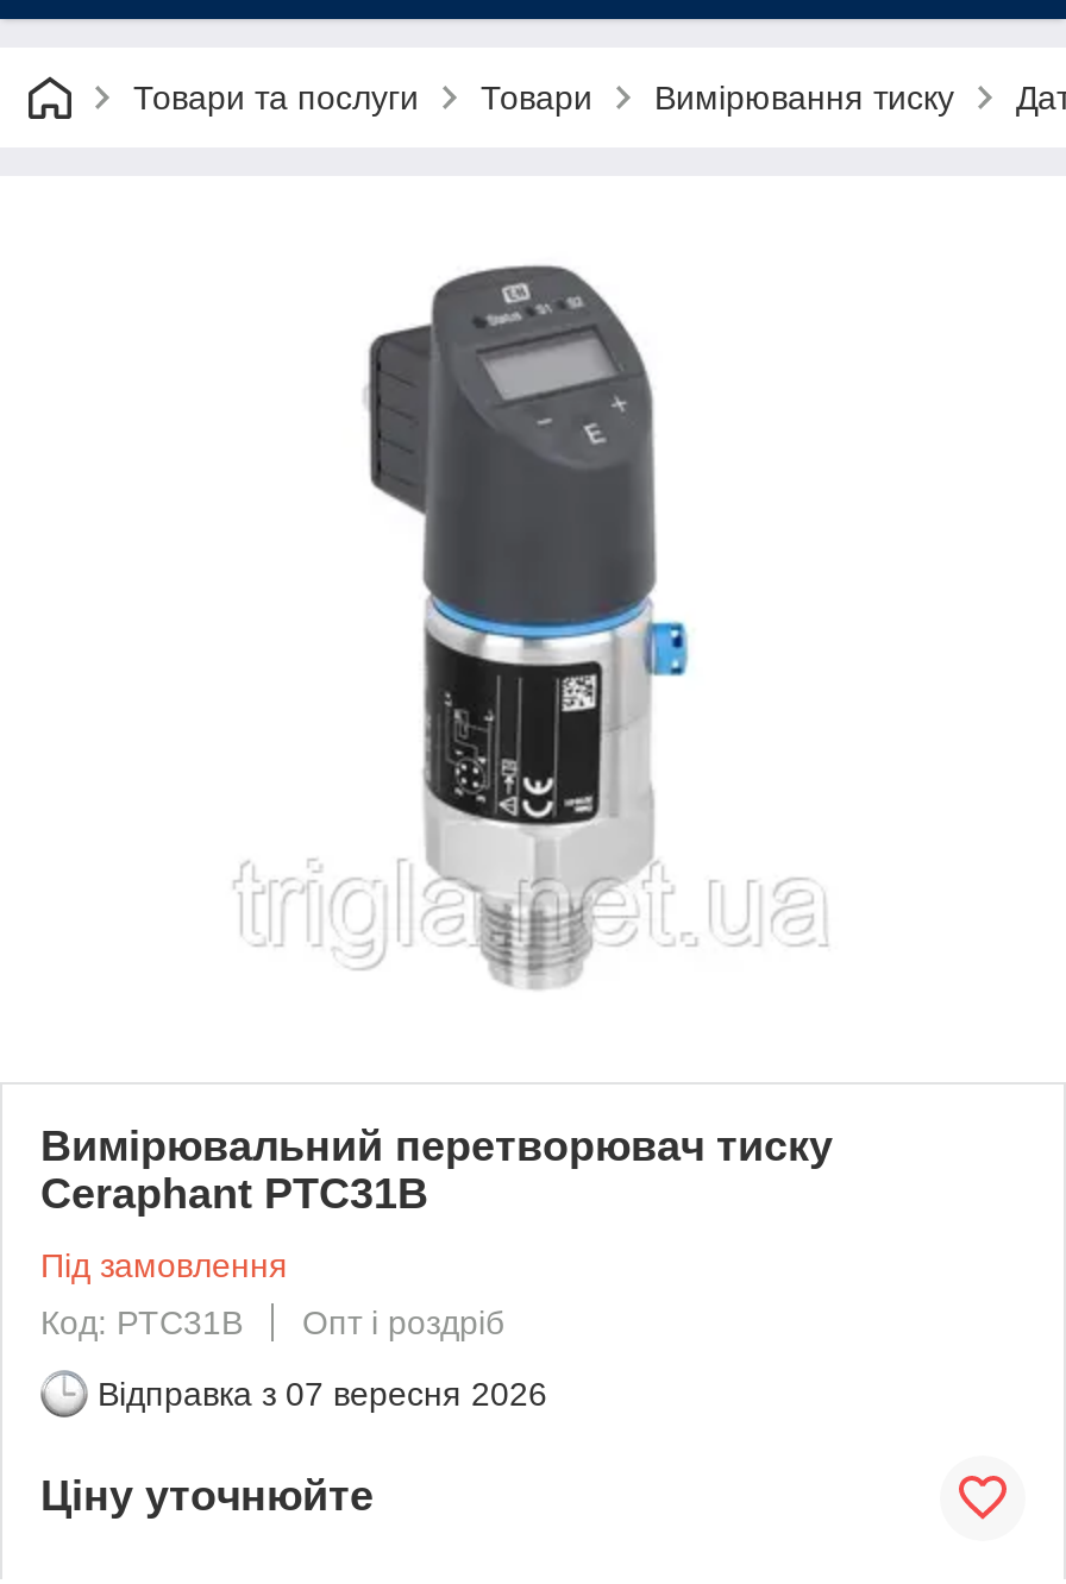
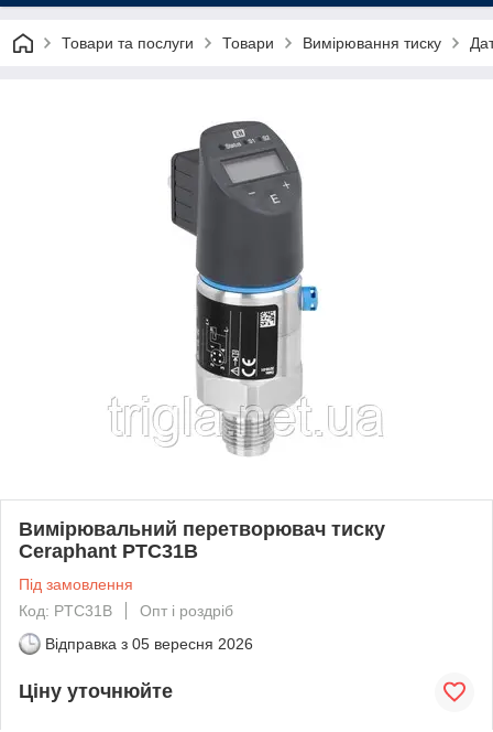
- Відправка з 07 вересня 2026
+ Відправка з 05 вересня 2026
